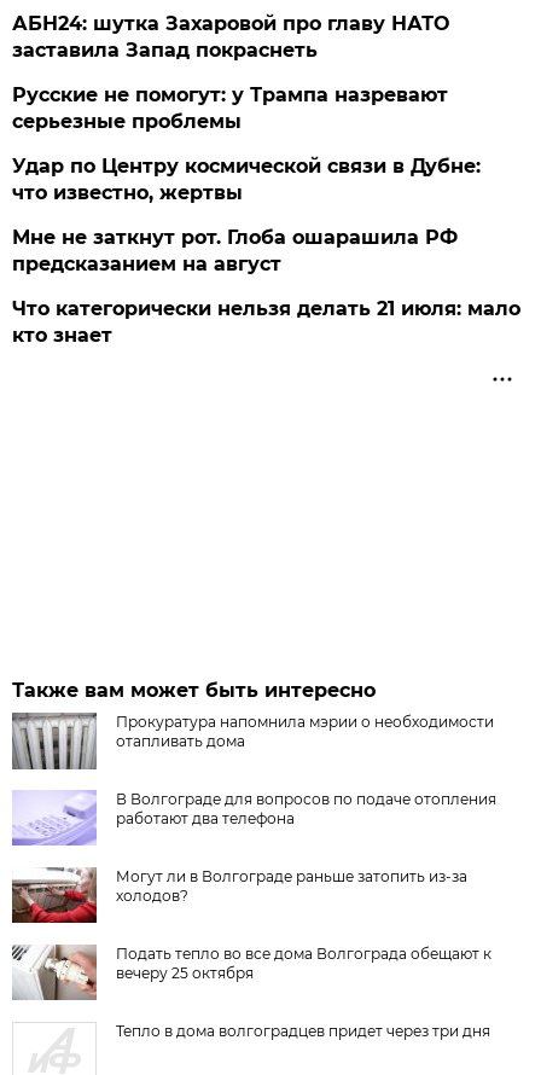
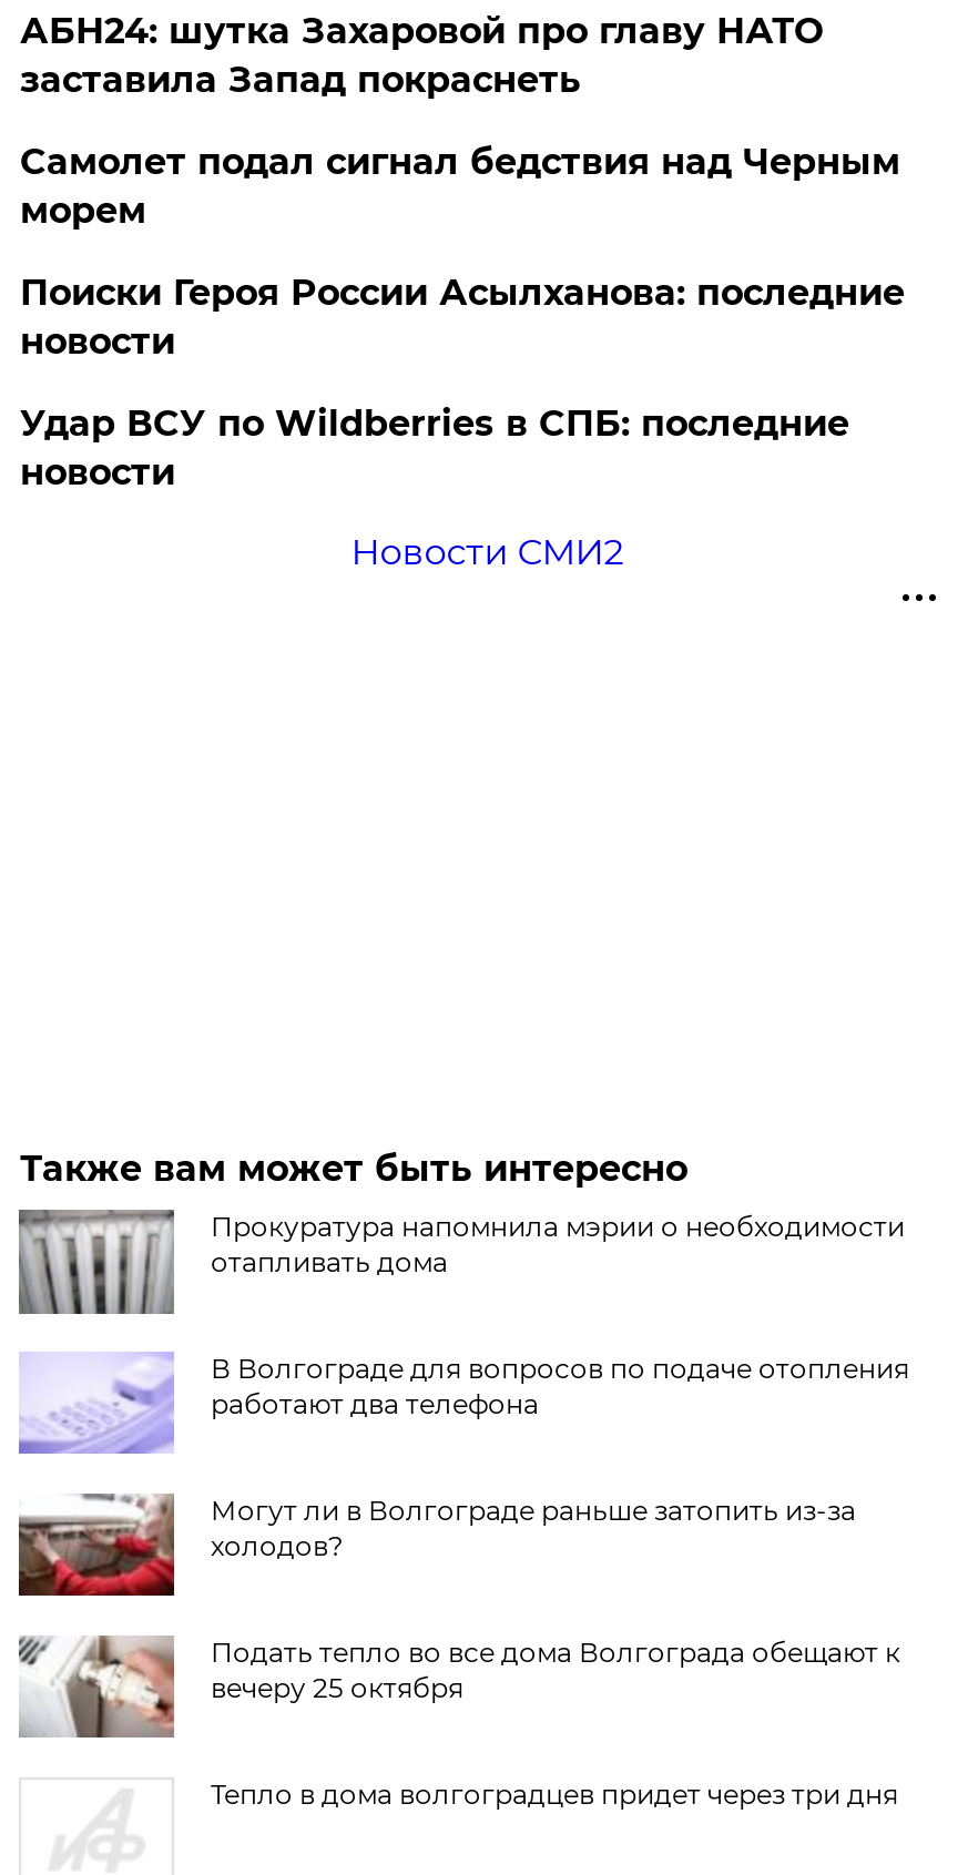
- Русские не помогут: у Трампа назревают
- серьезные проблемы
+ Самолет подал сигнал бедствия над Черным
+ морем

- Удар по Центру космической связи в Дубне:
- что известно, жертвы
+ Поиски Героя России Асылханова: последние
+ новости

- Мне не заткнут рот. Глоба ошарашила РФ
- предсказанием на август
+ Удар ВСУ по Wildberries в СПБ: последние
+ новости

- Что категорически нельзя делать 21 июля: мало
- кто знает
+ Новости СМИ2
